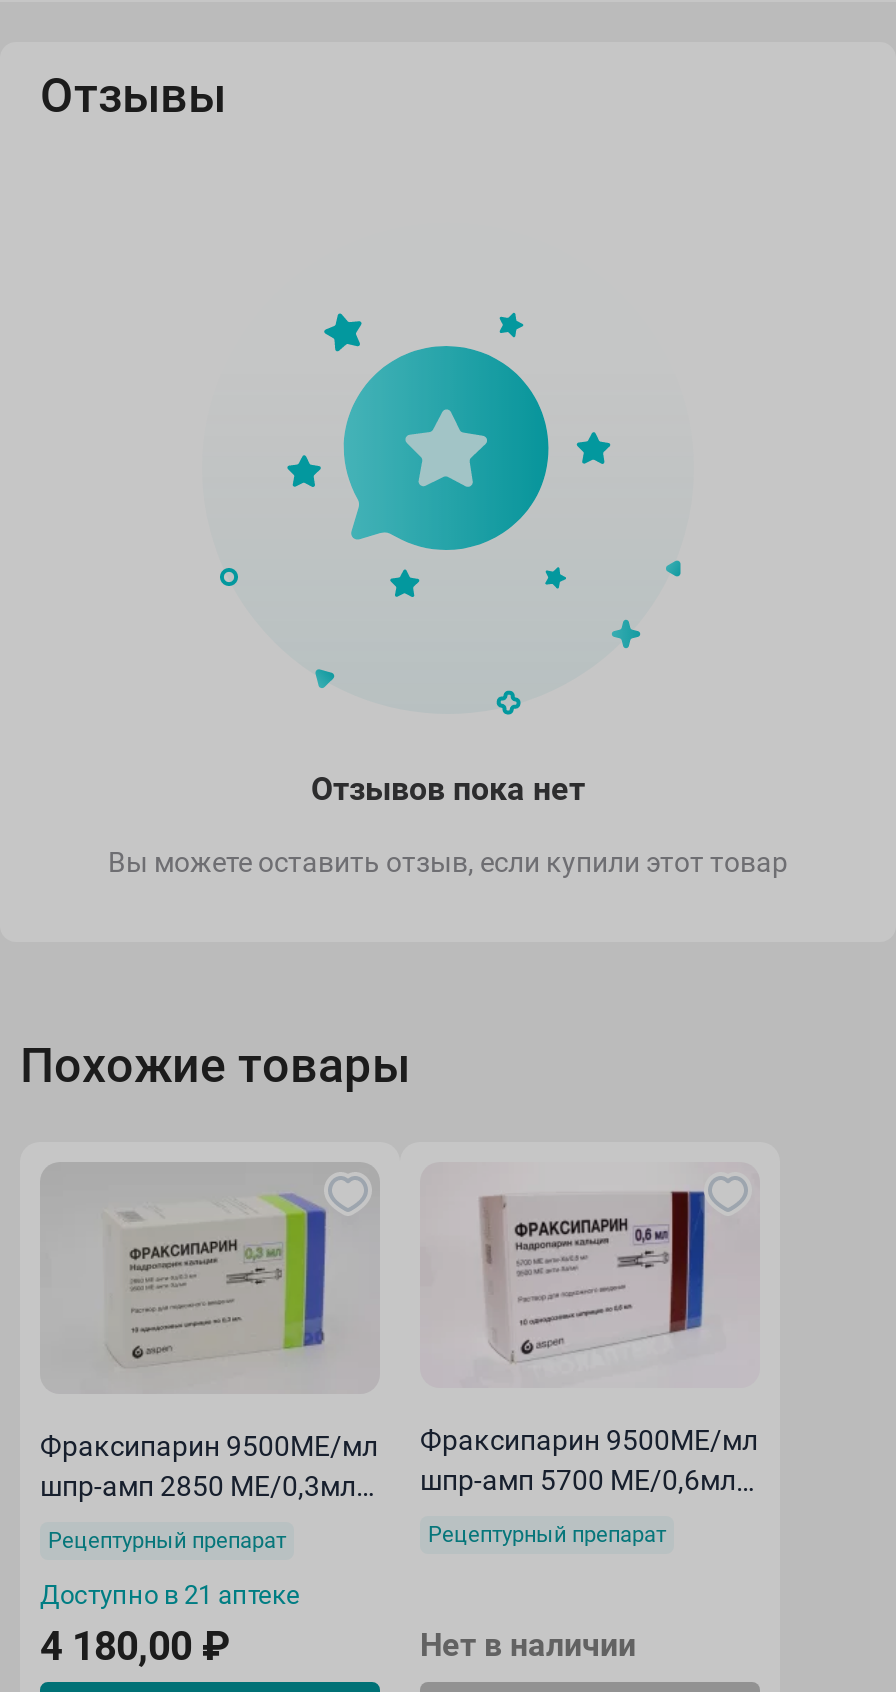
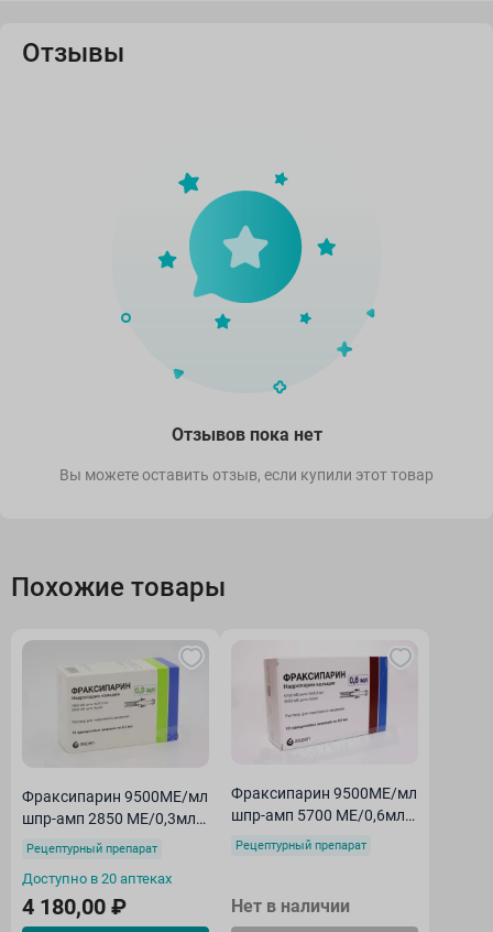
- Доступно в 21 аптеке
+ Доступно в 20 аптеках
